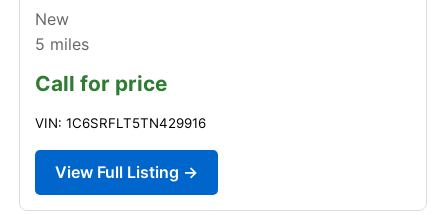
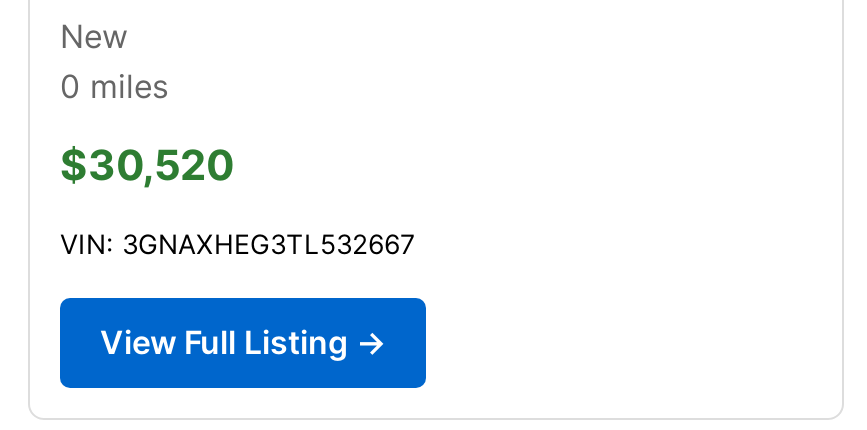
- 5 miles
+ 0 miles

- Call for price
+ $30,520

- VIN: 1C6SRFLT5TN429916
+ VIN: 3GNAXHEG3TL532667
